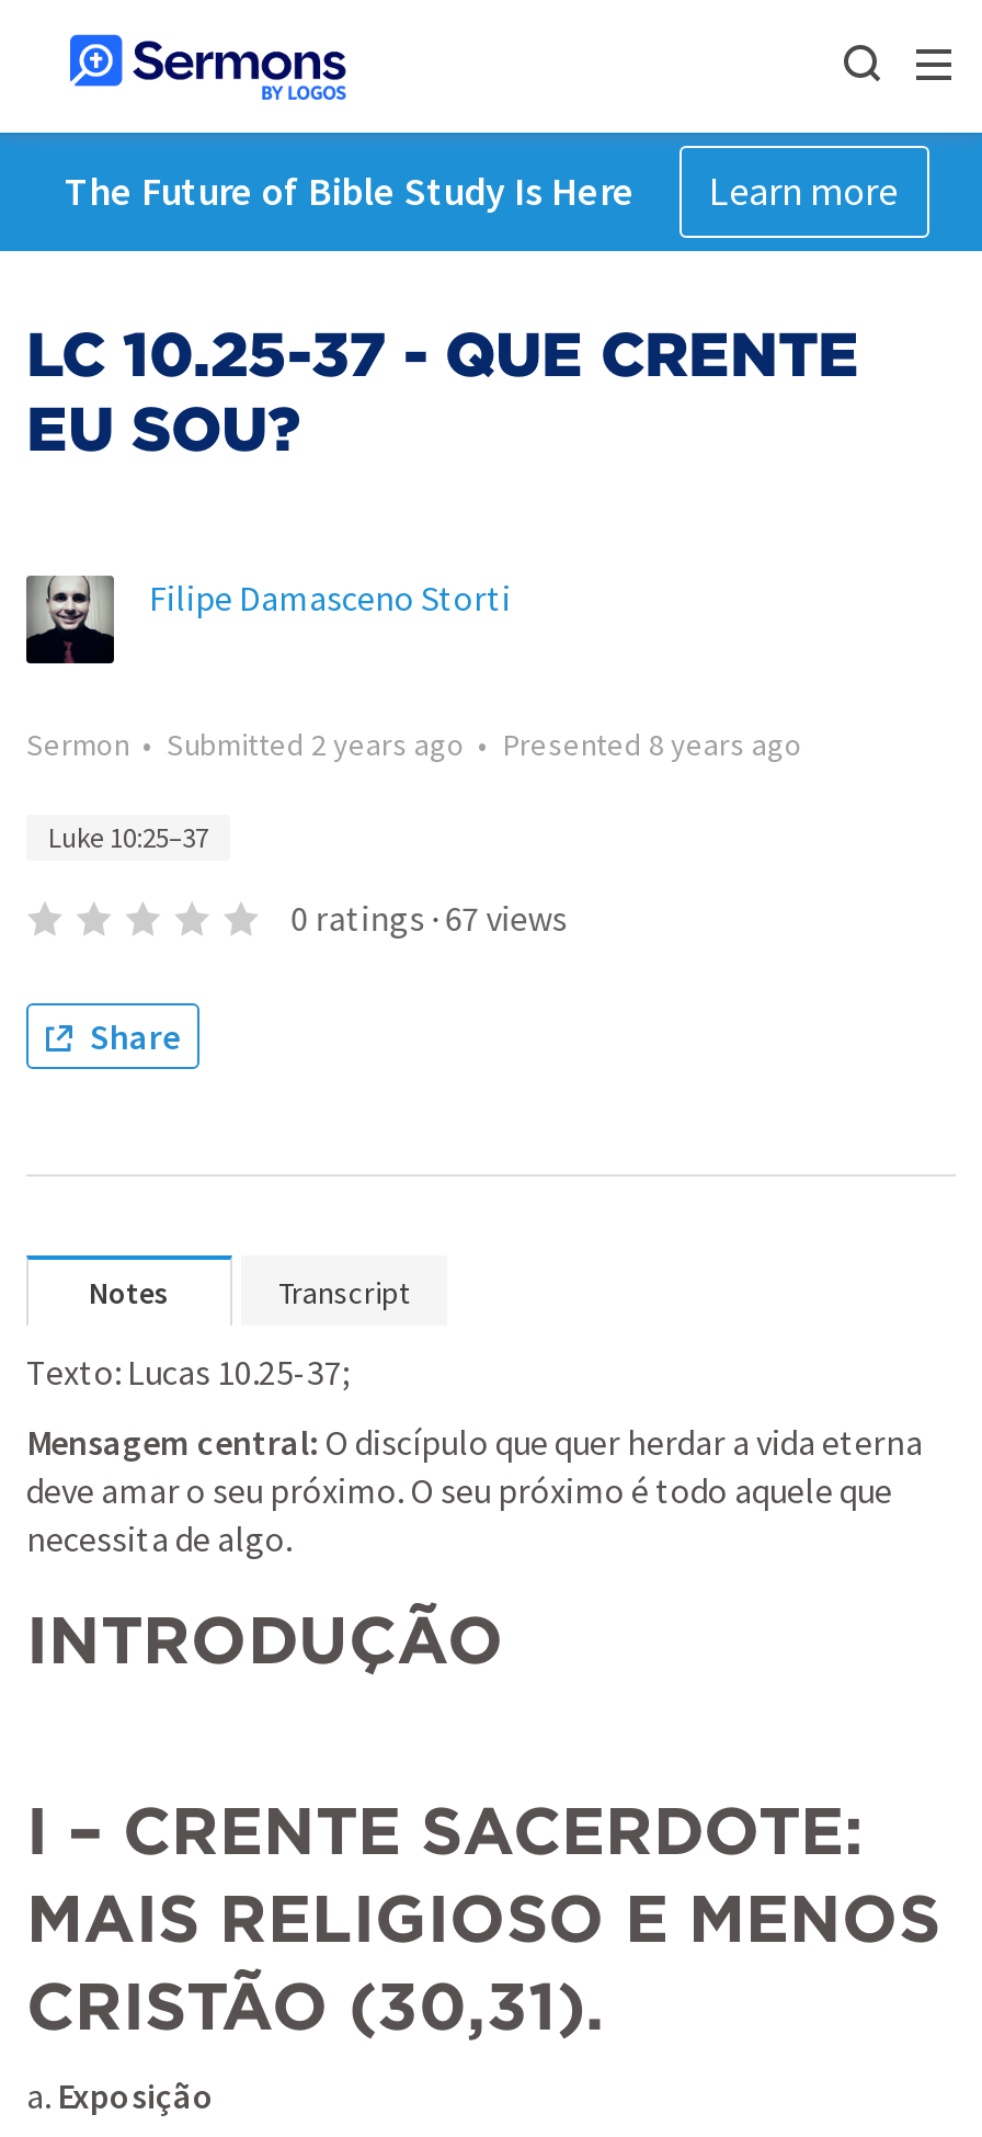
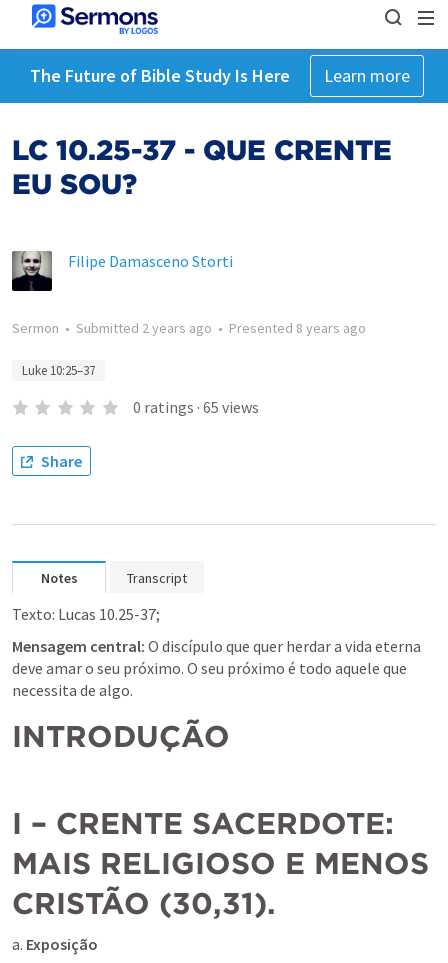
- 0 ratings · 67 views
+ 0 ratings · 65 views
